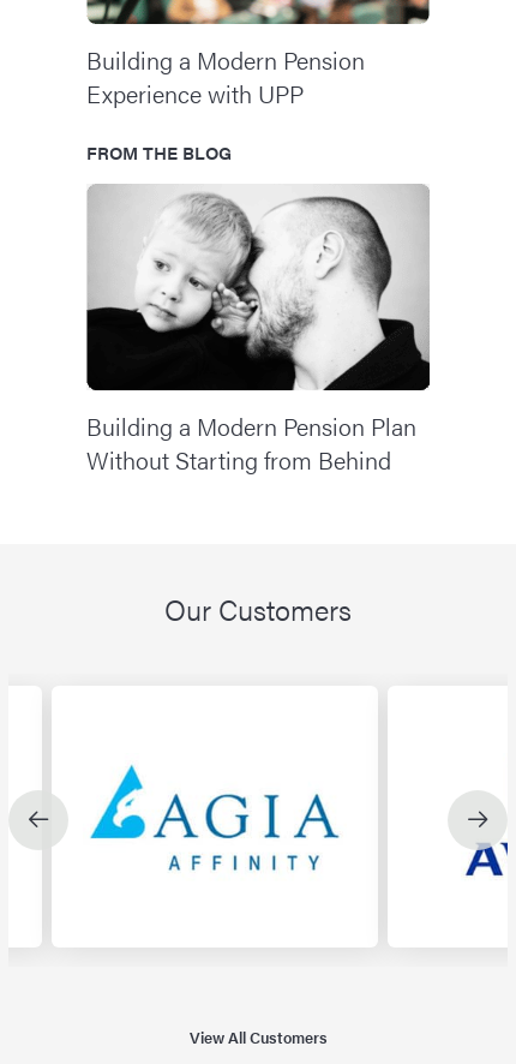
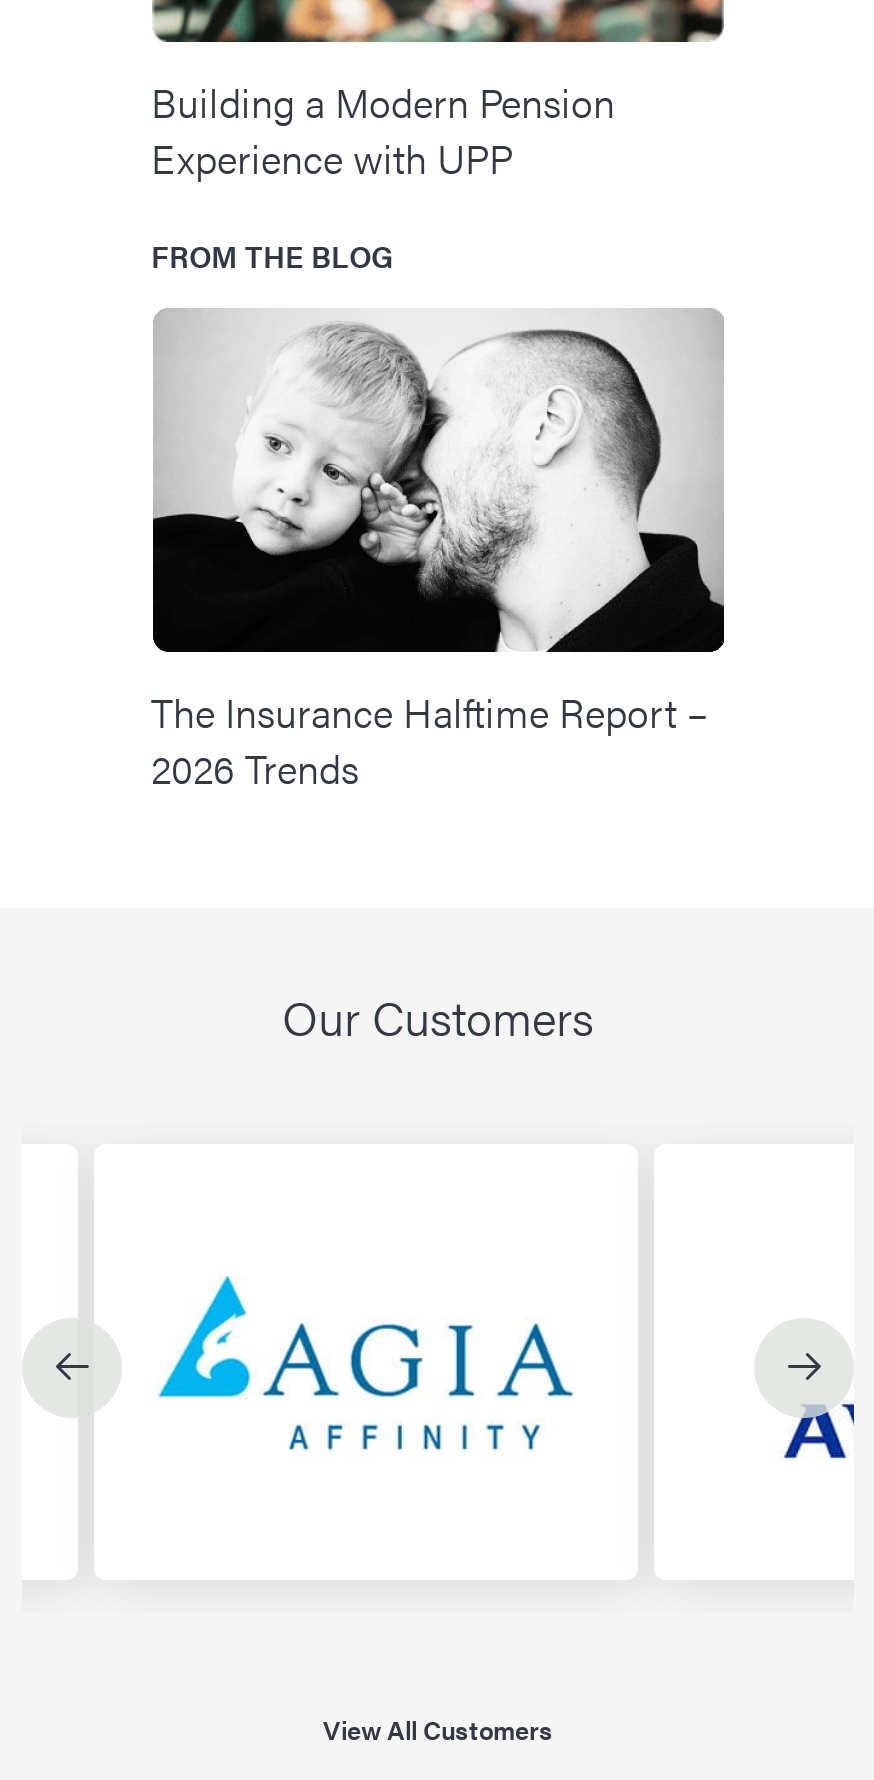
- Building a Modern Pension Plan
- Without Starting from Behind
+ The Insurance Halftime Report –
+ 2026 Trends
